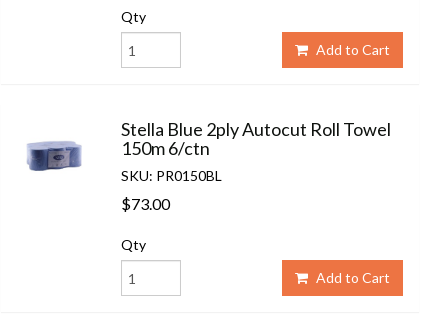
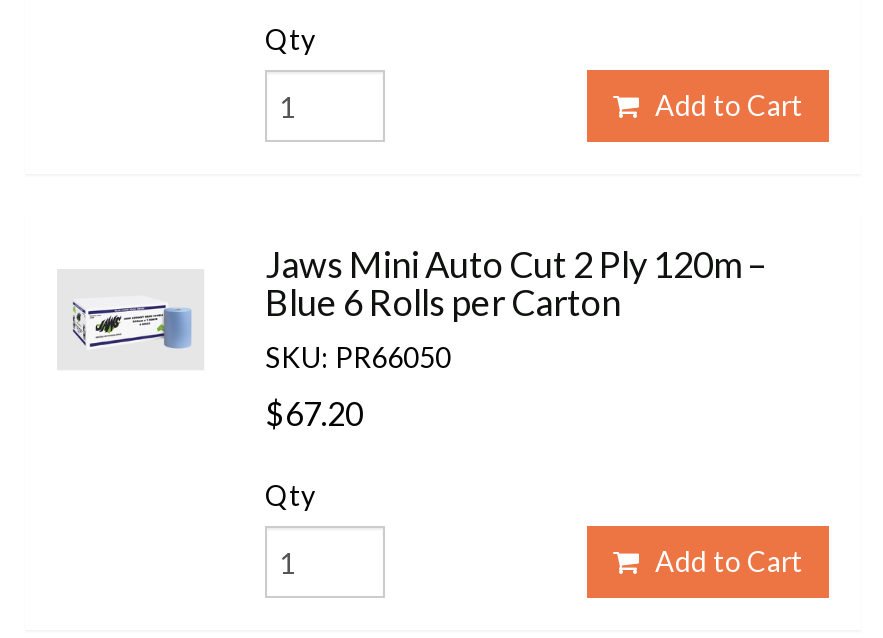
- [image]
- Stella Blue 2ply Autocut Roll Towel
- 150m 6/ctn
- SKU: PR0150BL
+ [image]
+ Jaws Mini Auto Cut 2 Ply 120m –
+ Blue 6 Rolls per Carton
+ SKU: PR66050

- $73.00
+ $67.20
